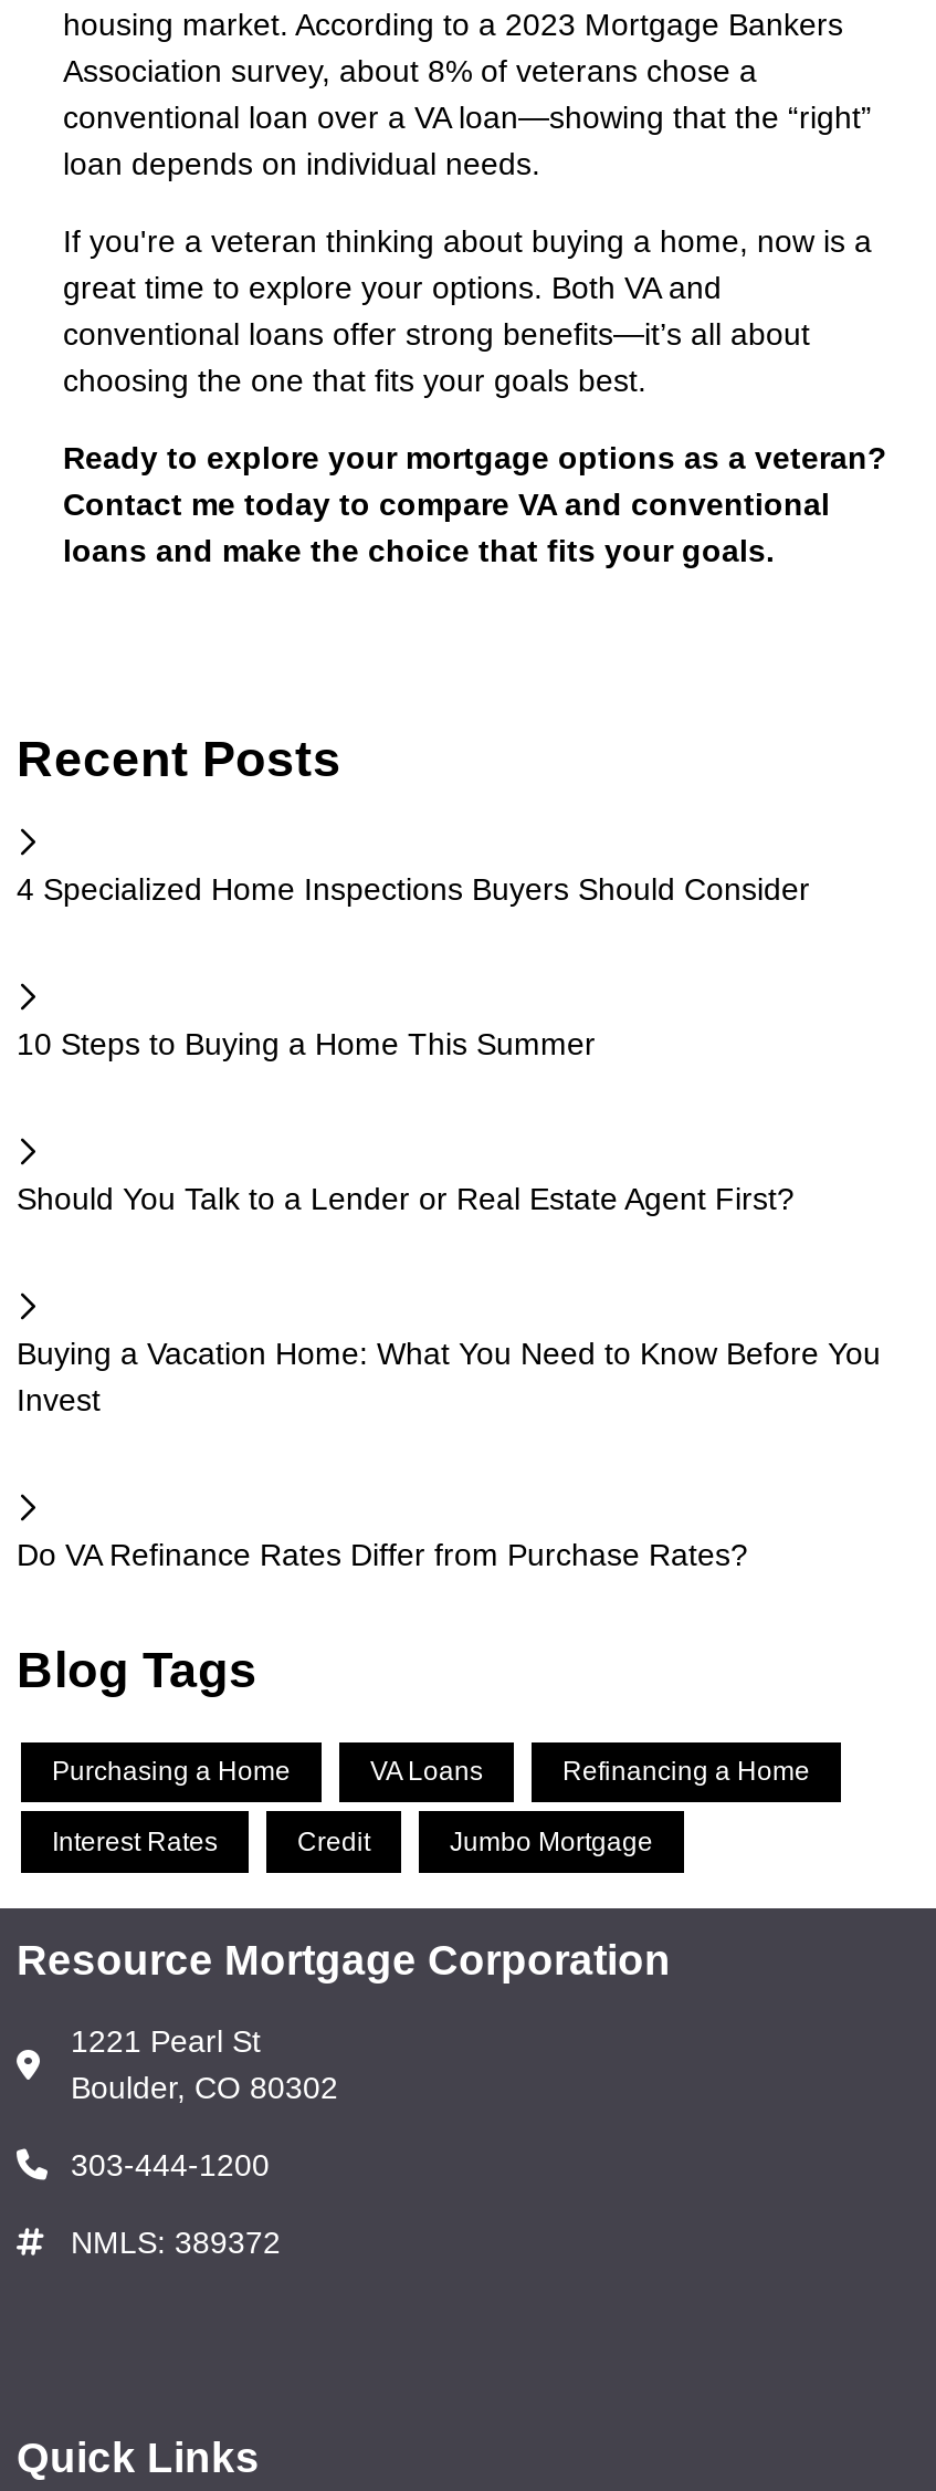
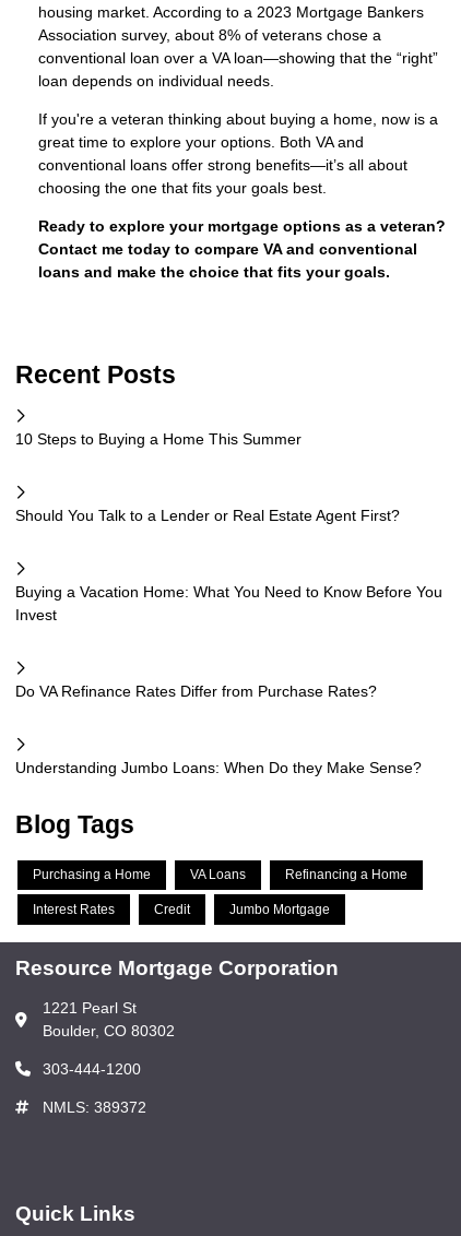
- 4 Specialized Home Inspections Buyers Should Consider

moved up: 10 Steps to Buying a Home This Summer | Should You Talk to a Lender or Real Estate Agent First? | Buying a Vacation Home: What You Need to Know Before You | Invest | Do VA Refinance Rates Differ from Purchase Rates?

+ Understanding Jumbo Loans: When Do they Make Sense?
